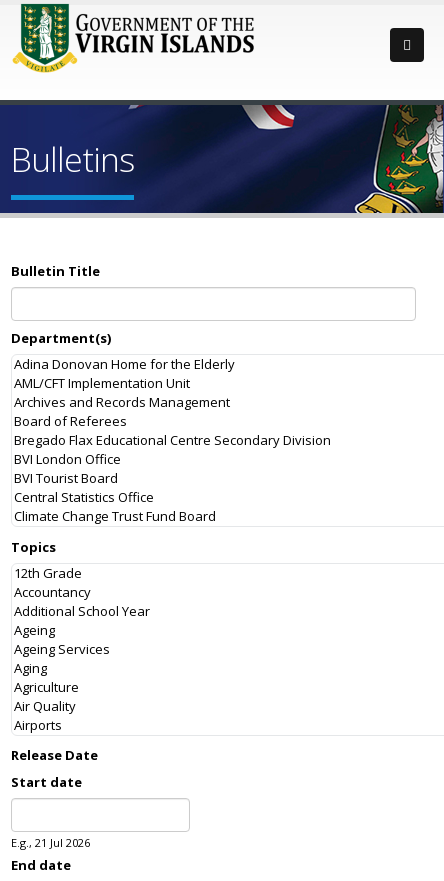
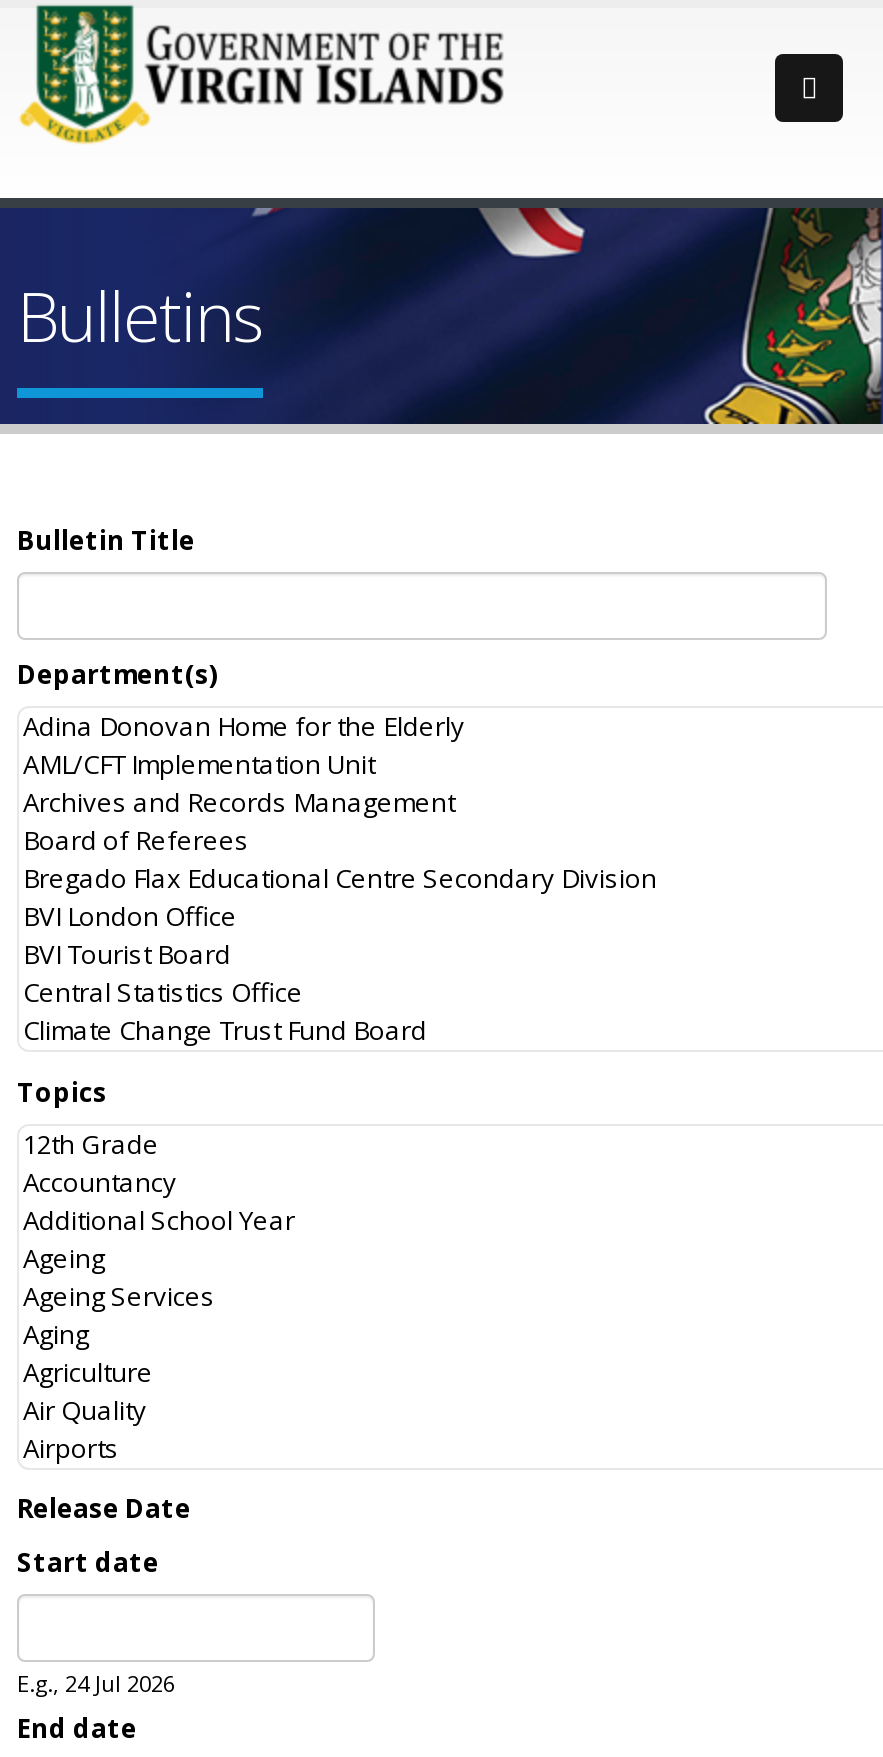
- E.g., 21 Jul 2026
+ E.g., 24 Jul 2026
